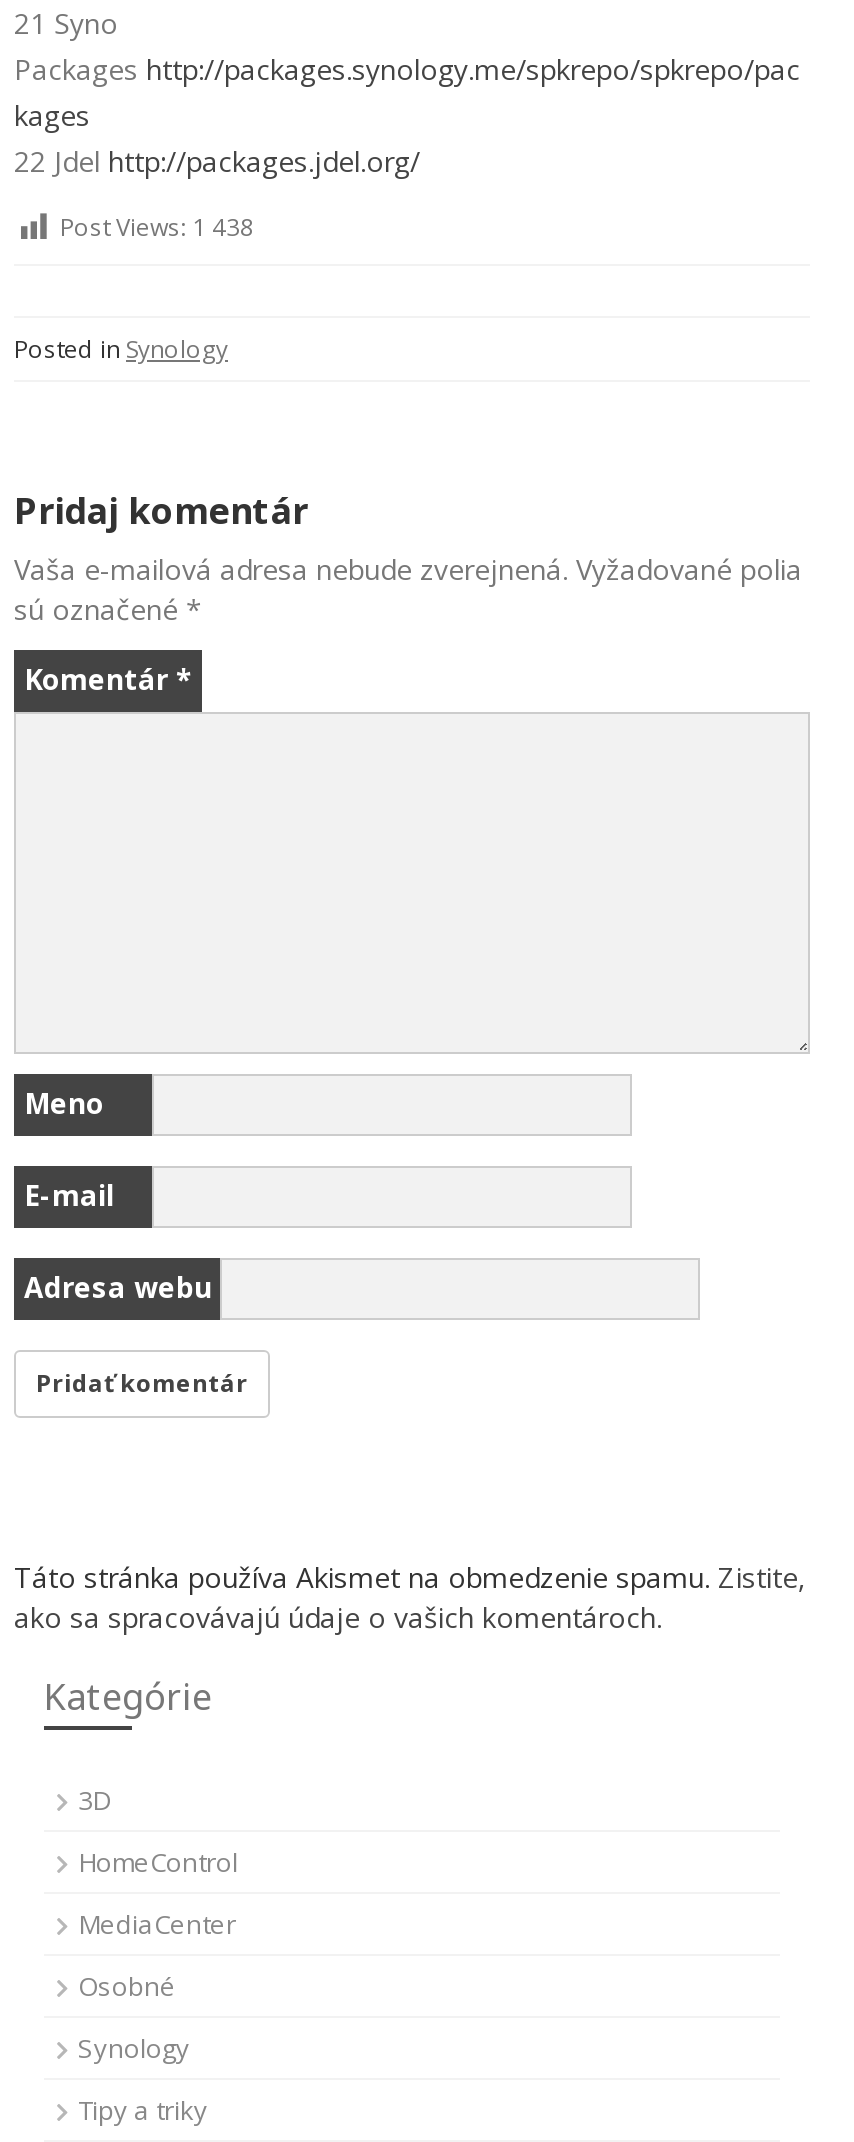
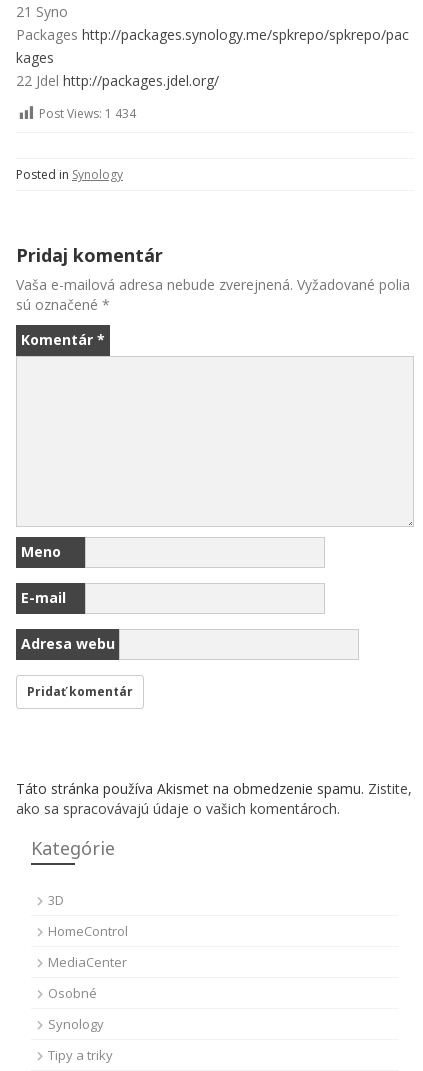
- Post Views: 1 438
+ Post Views: 1 434
